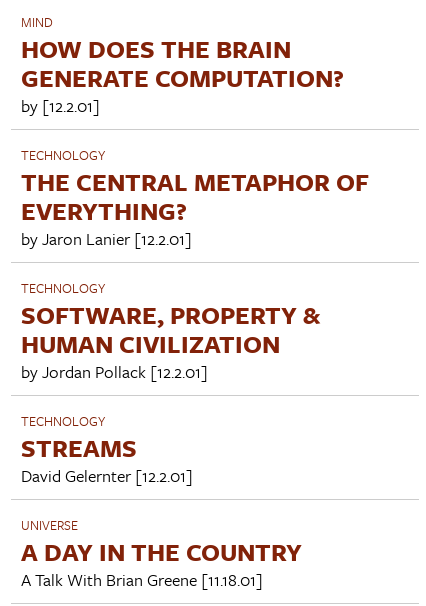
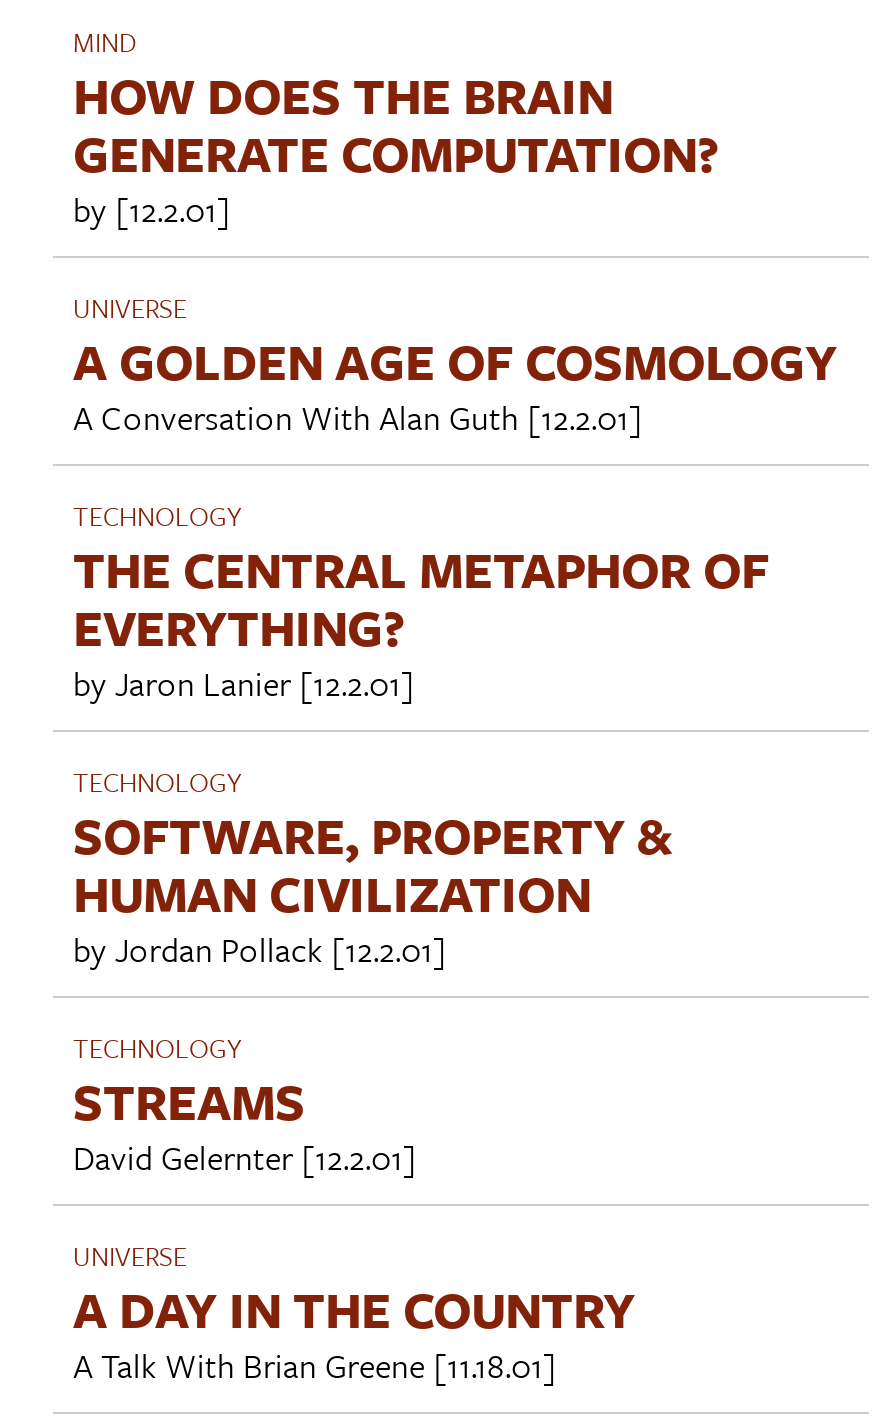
+ UNIVERSE
+ A GOLDEN AGE OF COSMOLOGY
+ A Conversation With Alan Guth [12.2.01]
